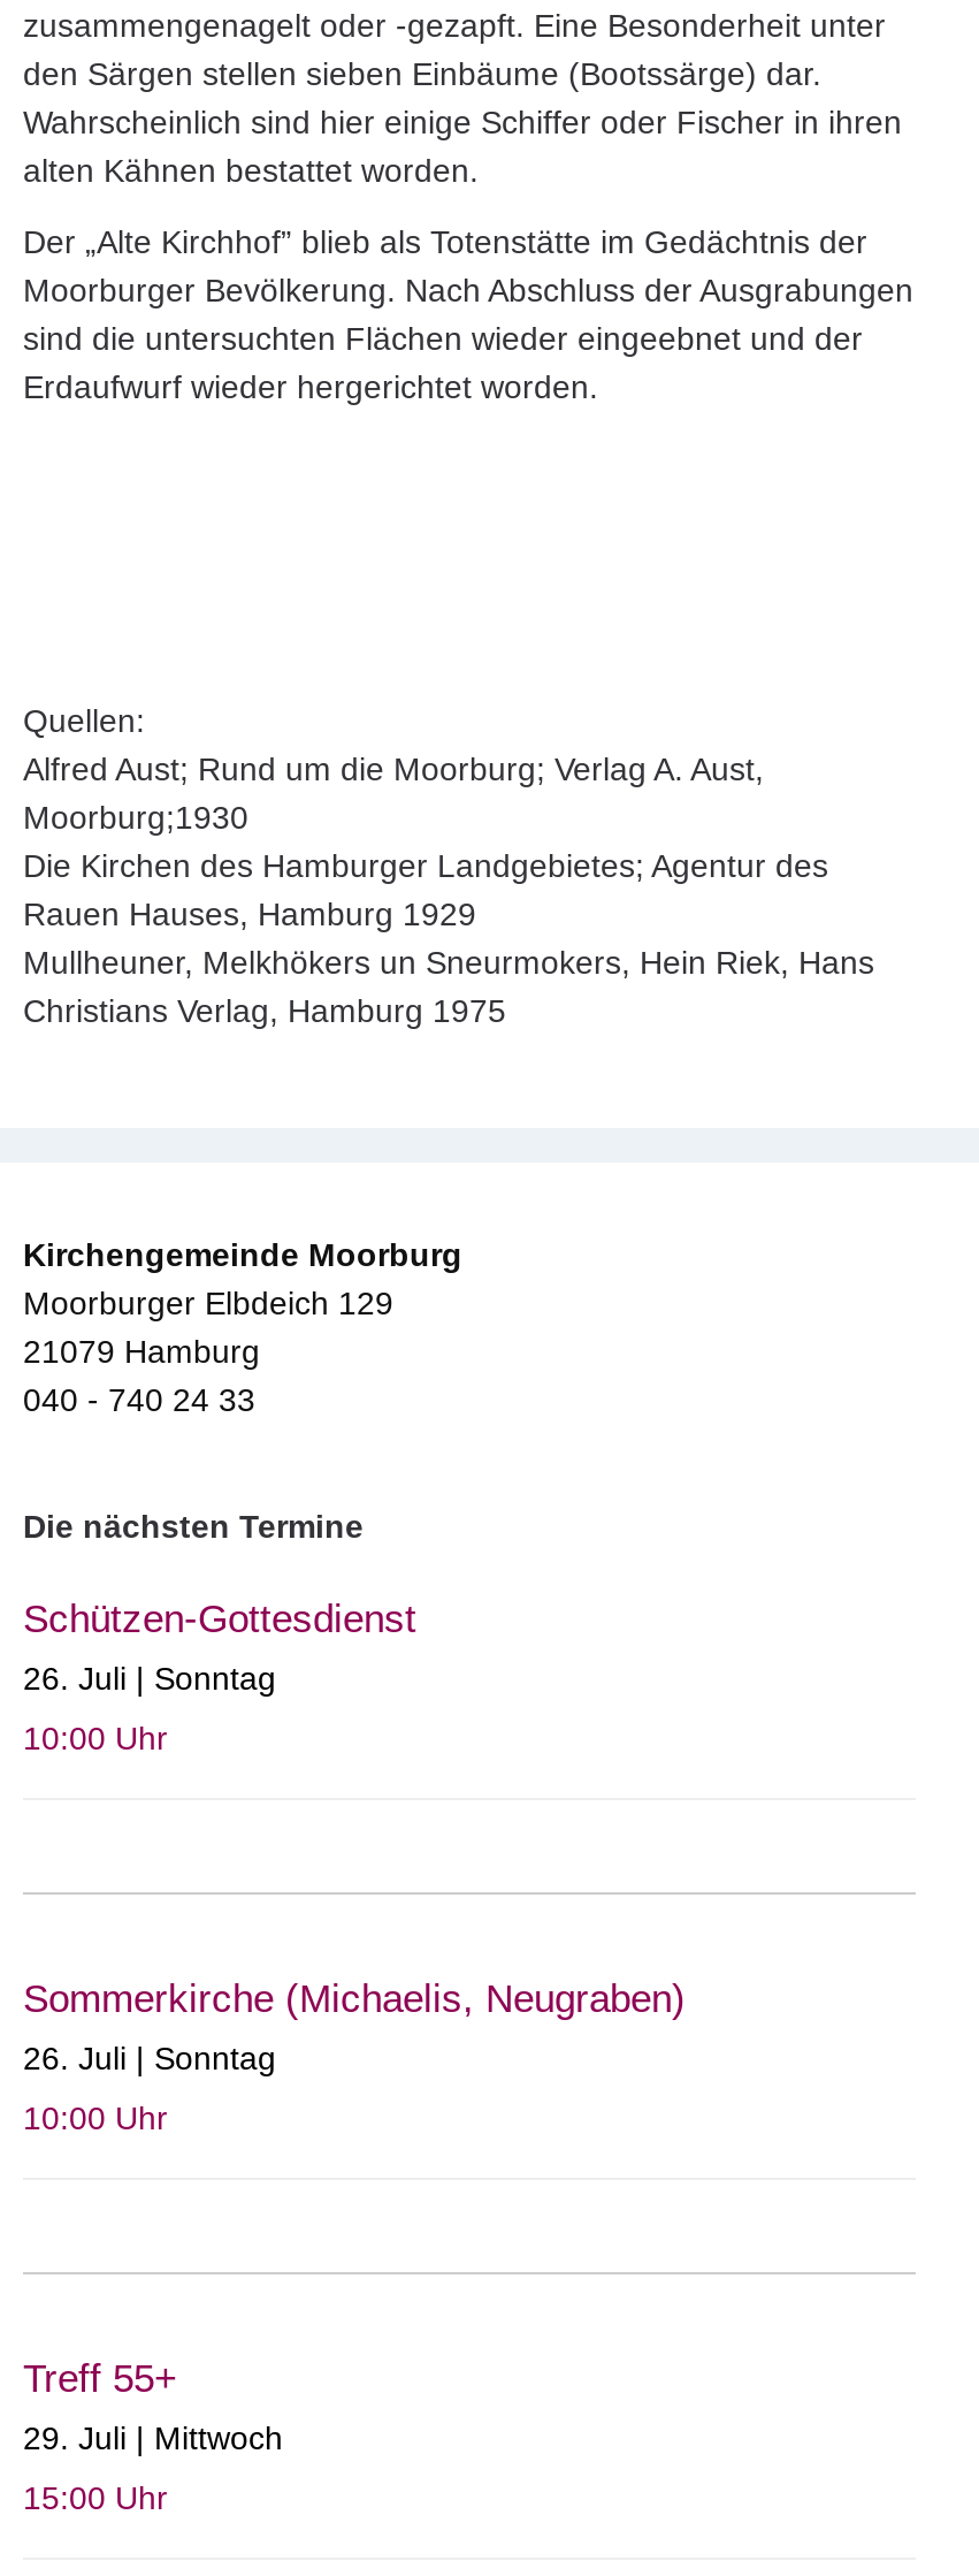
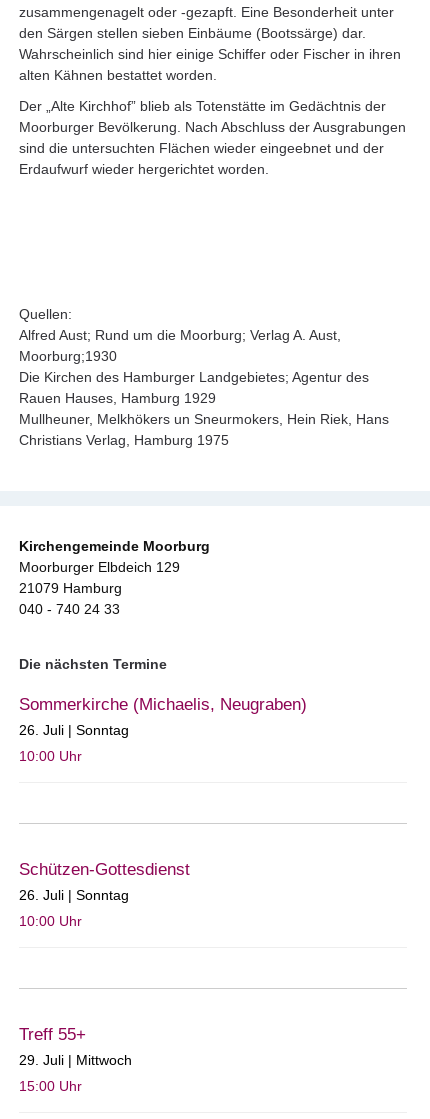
moved down: Schützen-Gottesdienst

moved up: Sommerkirche (Michaelis, Neugraben)
